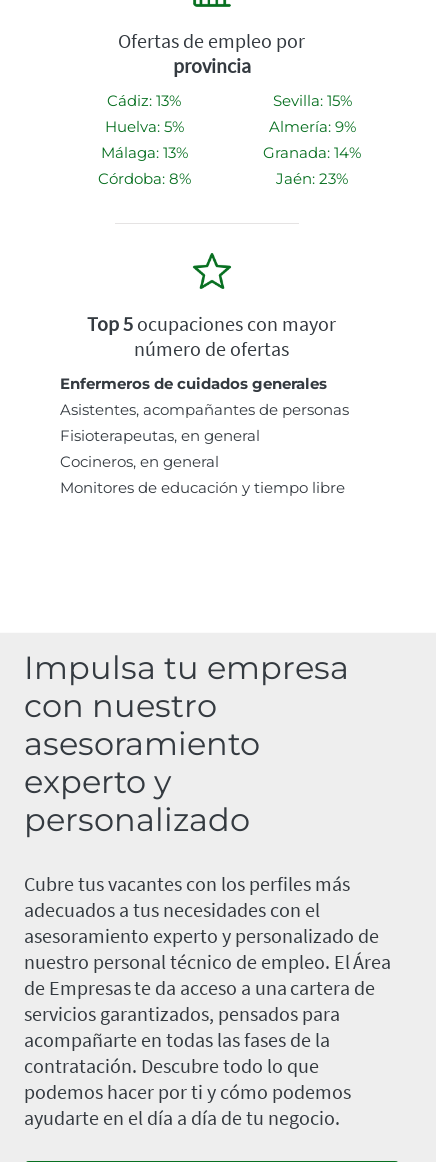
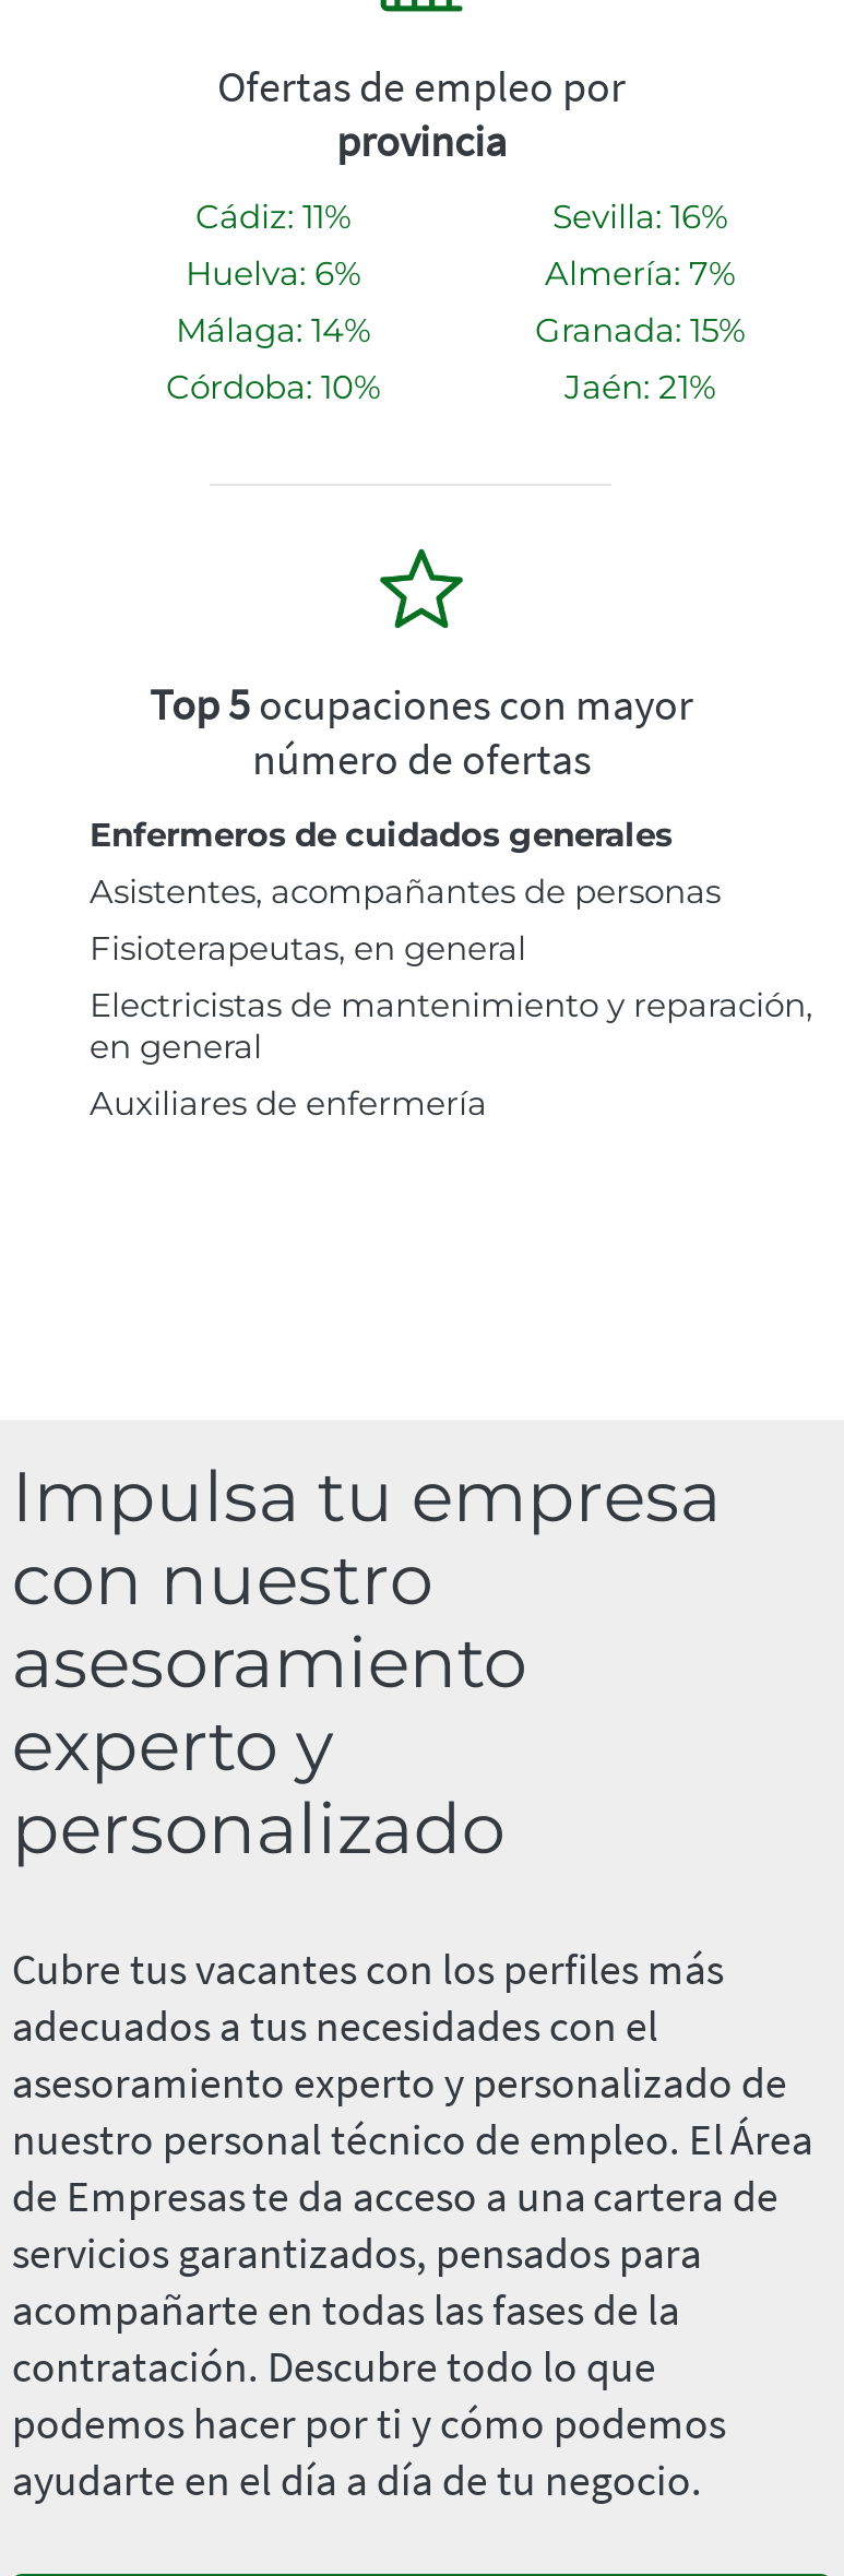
- Cádiz: 13%
+ Cádiz: 11%

- Sevilla: 15%
+ Sevilla: 16%

- Huelva: 5%
+ Huelva: 6%

- Almería: 9%
+ Almería: 7%

- Málaga: 13%
+ Málaga: 14%

- Granada: 14%
+ Granada: 15%

- Córdoba: 8%
+ Córdoba: 10%

- Jaén: 23%
+ Jaén: 21%

- Cocineros, en general
- Monitores de educación y tiempo libre
+ Electricistas de mantenimiento y reparación,
+ en general
+ Auxiliares de enfermería
